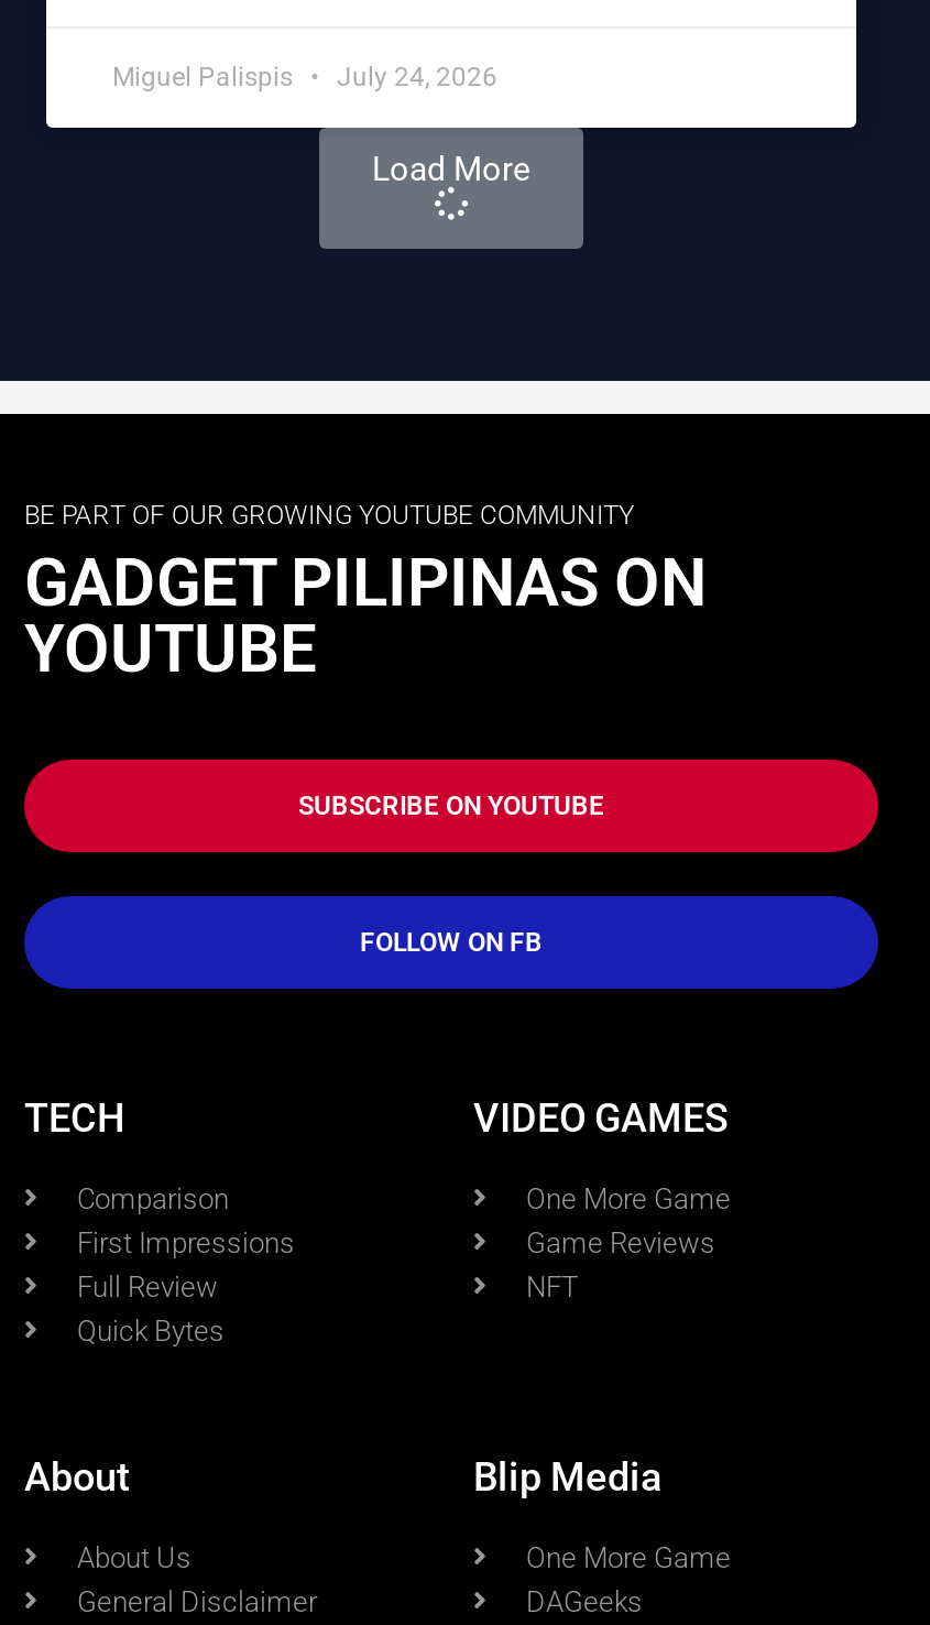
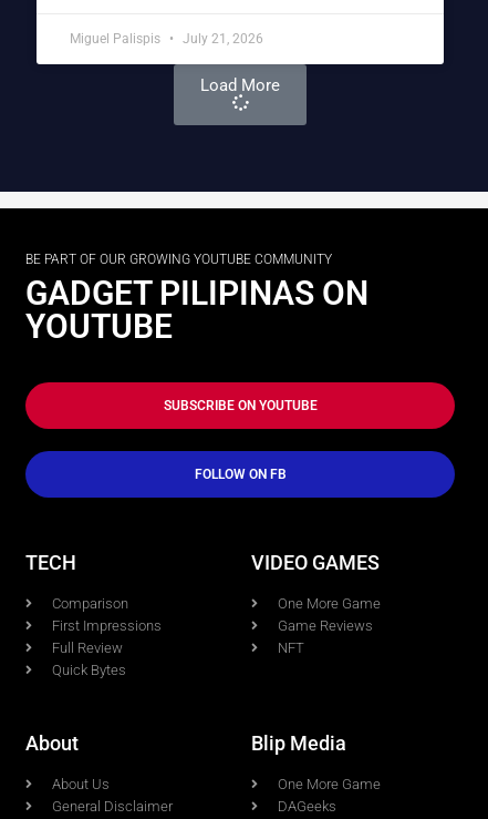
- Miguel Palispis July 24, 2026
+ Miguel Palispis July 21, 2026
